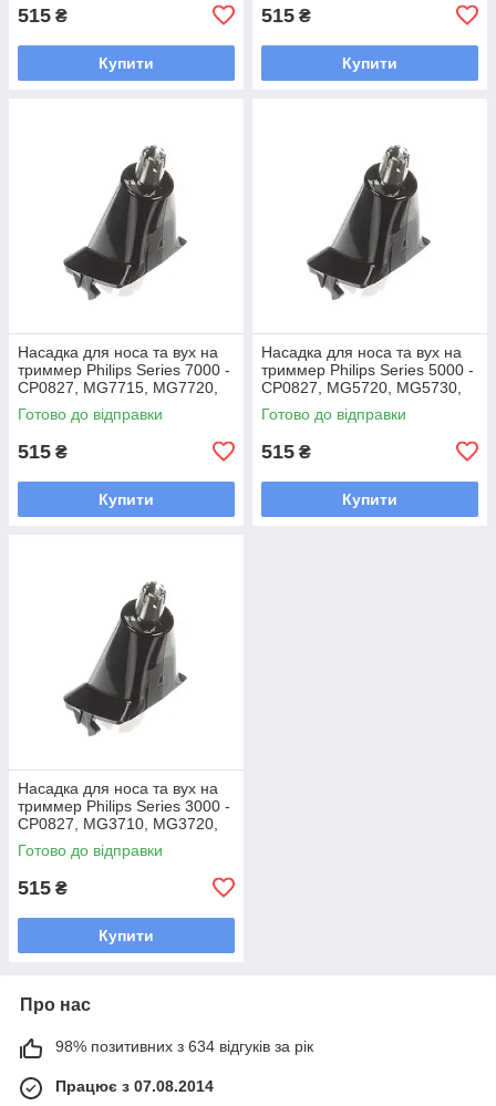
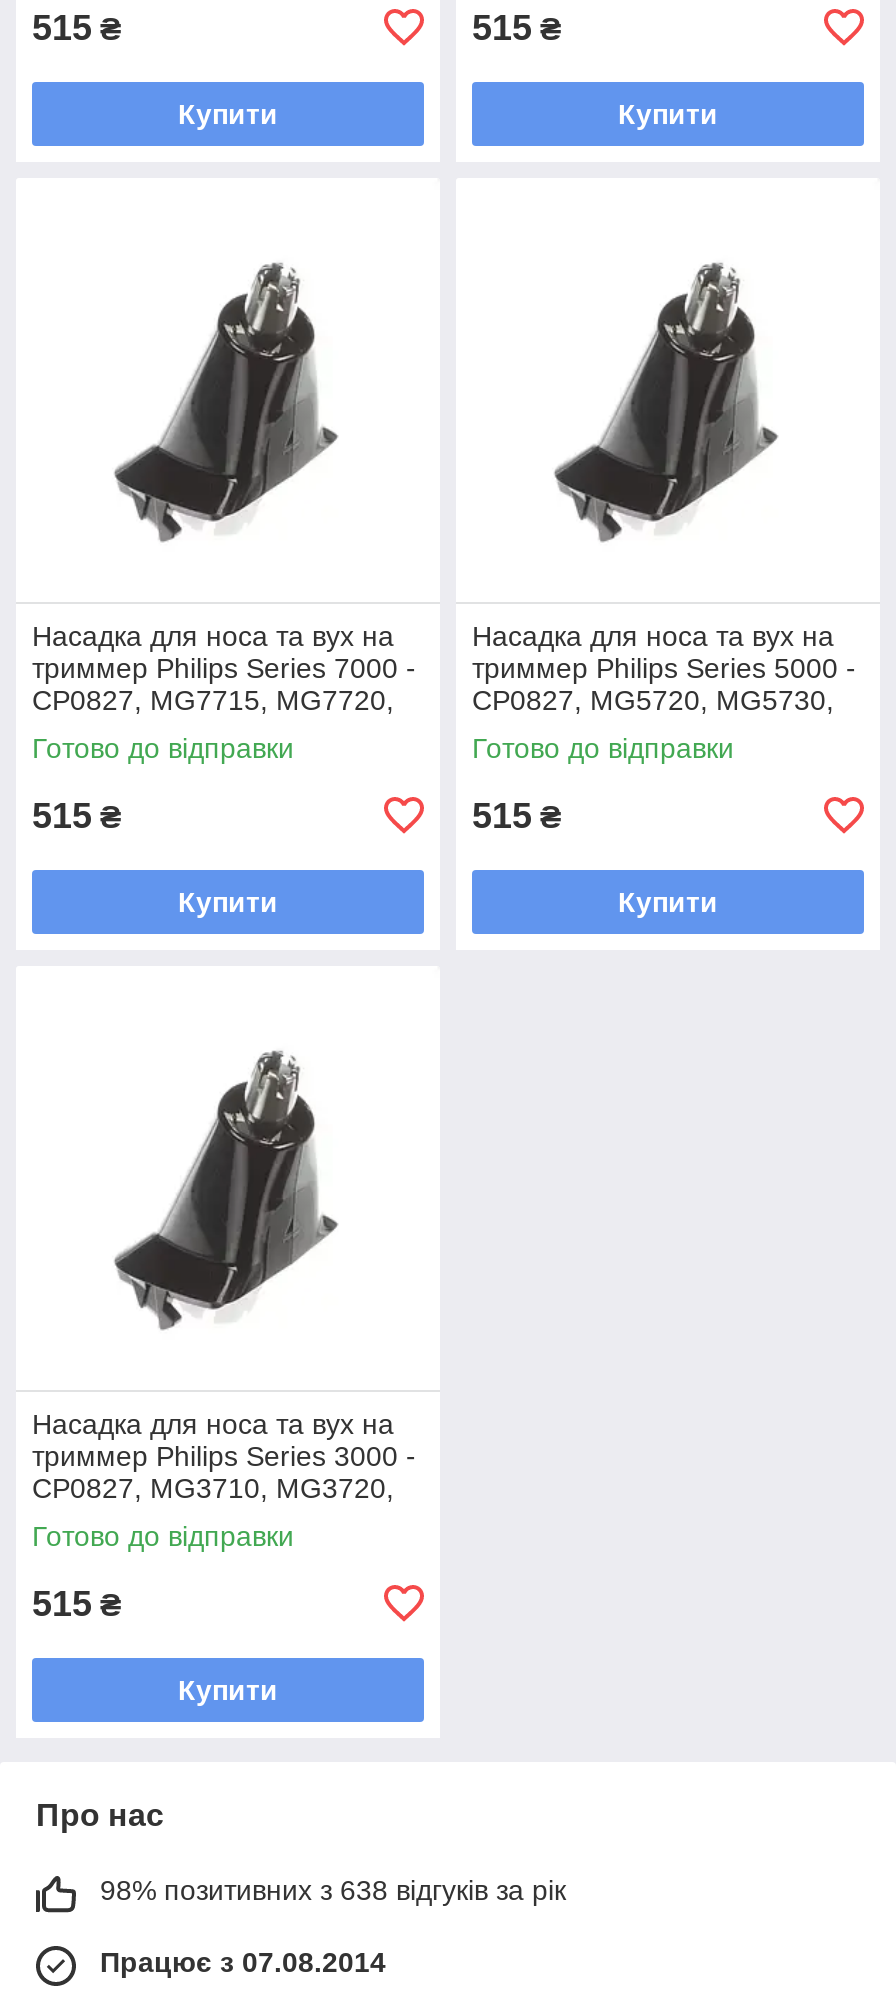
- 98% позитивних з 634 відгуків за рік
+ 98% позитивних з 638 відгуків за рік
